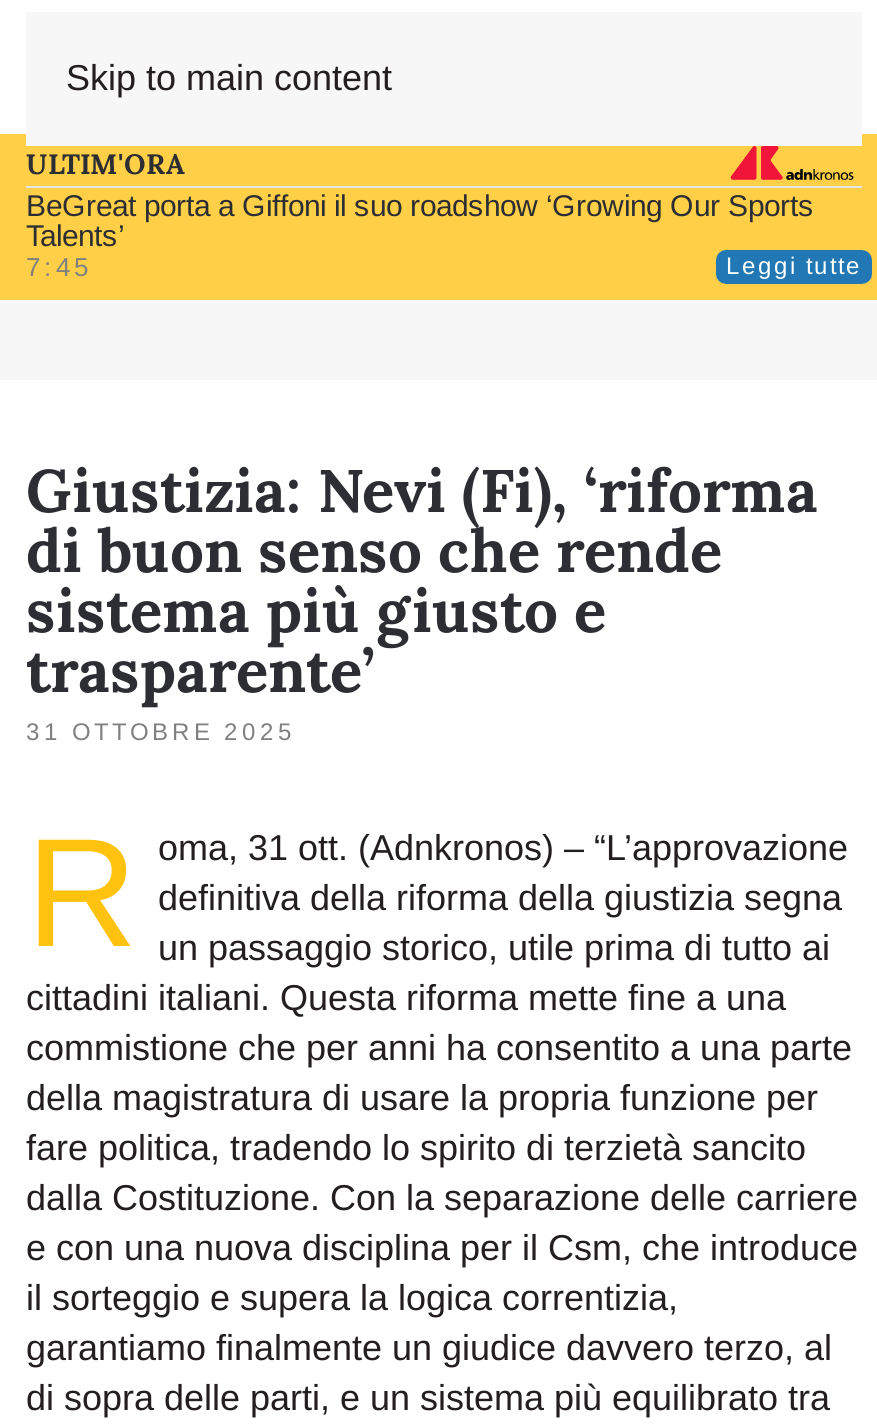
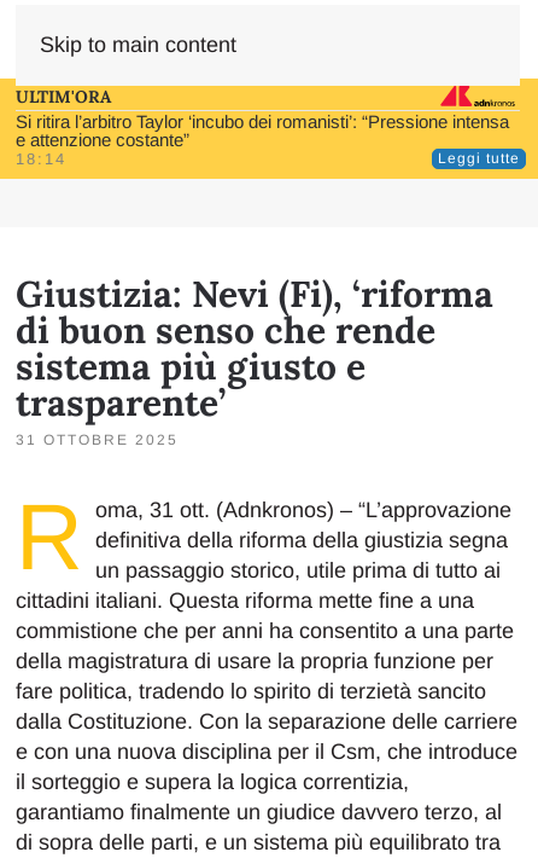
- BeGreat porta a Giffoni il suo roadshow ‘Growing Our Sports
- Talents’
- 7:45
+ Si ritira l’arbitro Taylor ‘incubo dei romanisti’: “Pressione intensa
+ e attenzione costante”
+ 18:14
